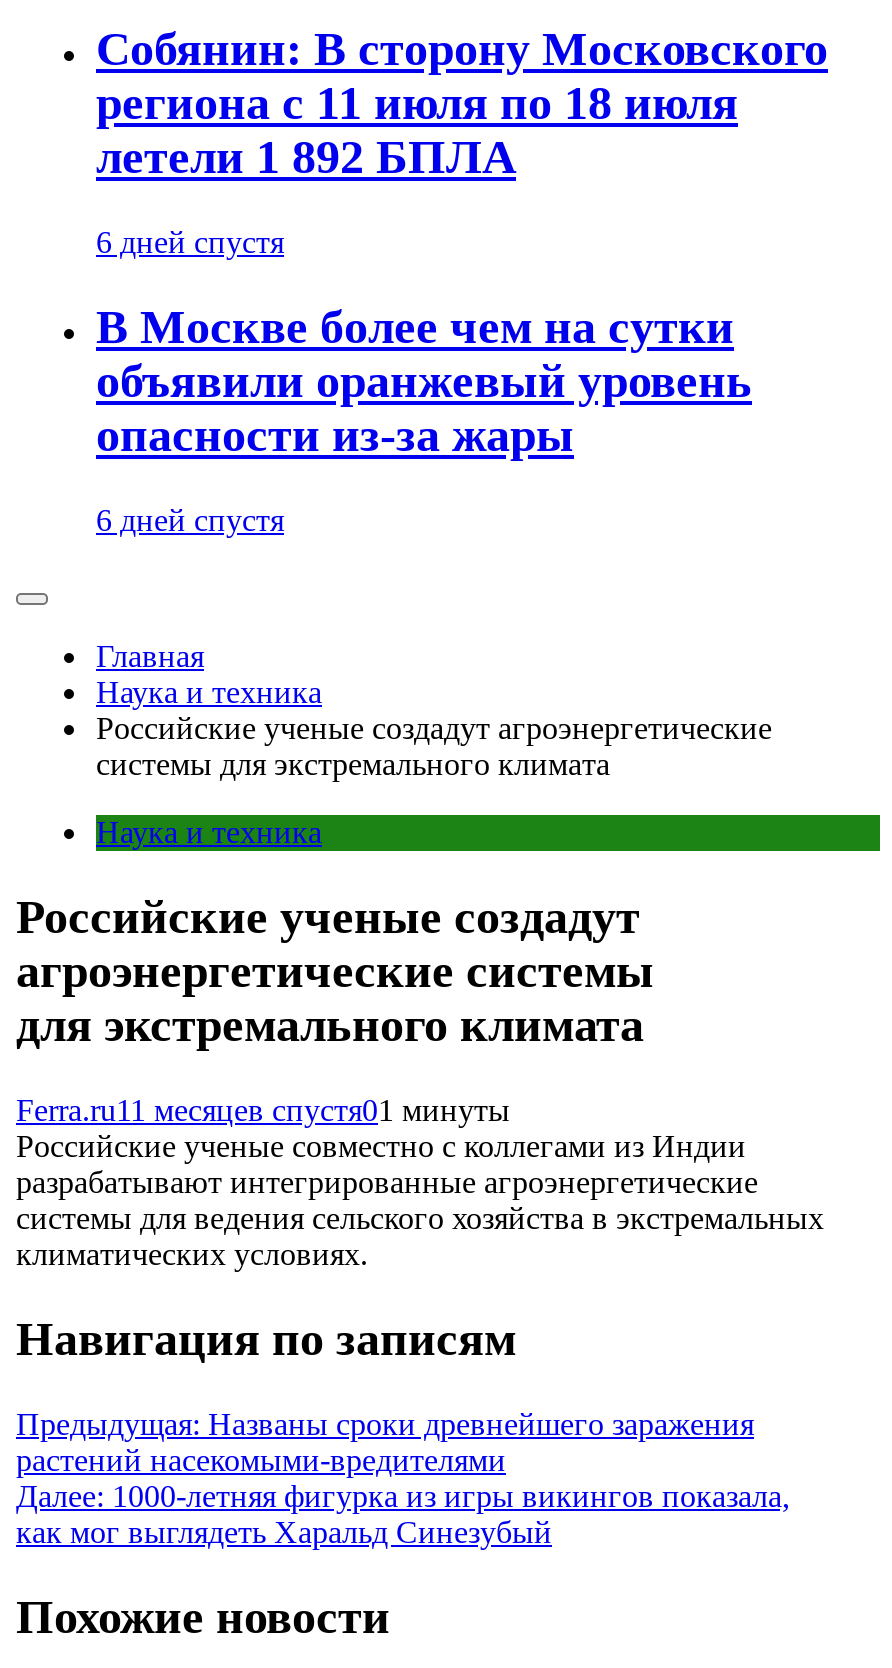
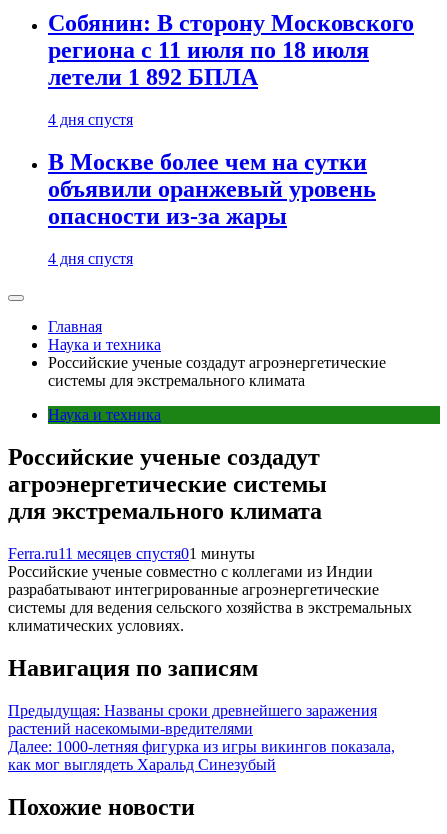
- 6 дней спустя
+ 4 дня спустя

- 6 дней спустя
+ 4 дня спустя
